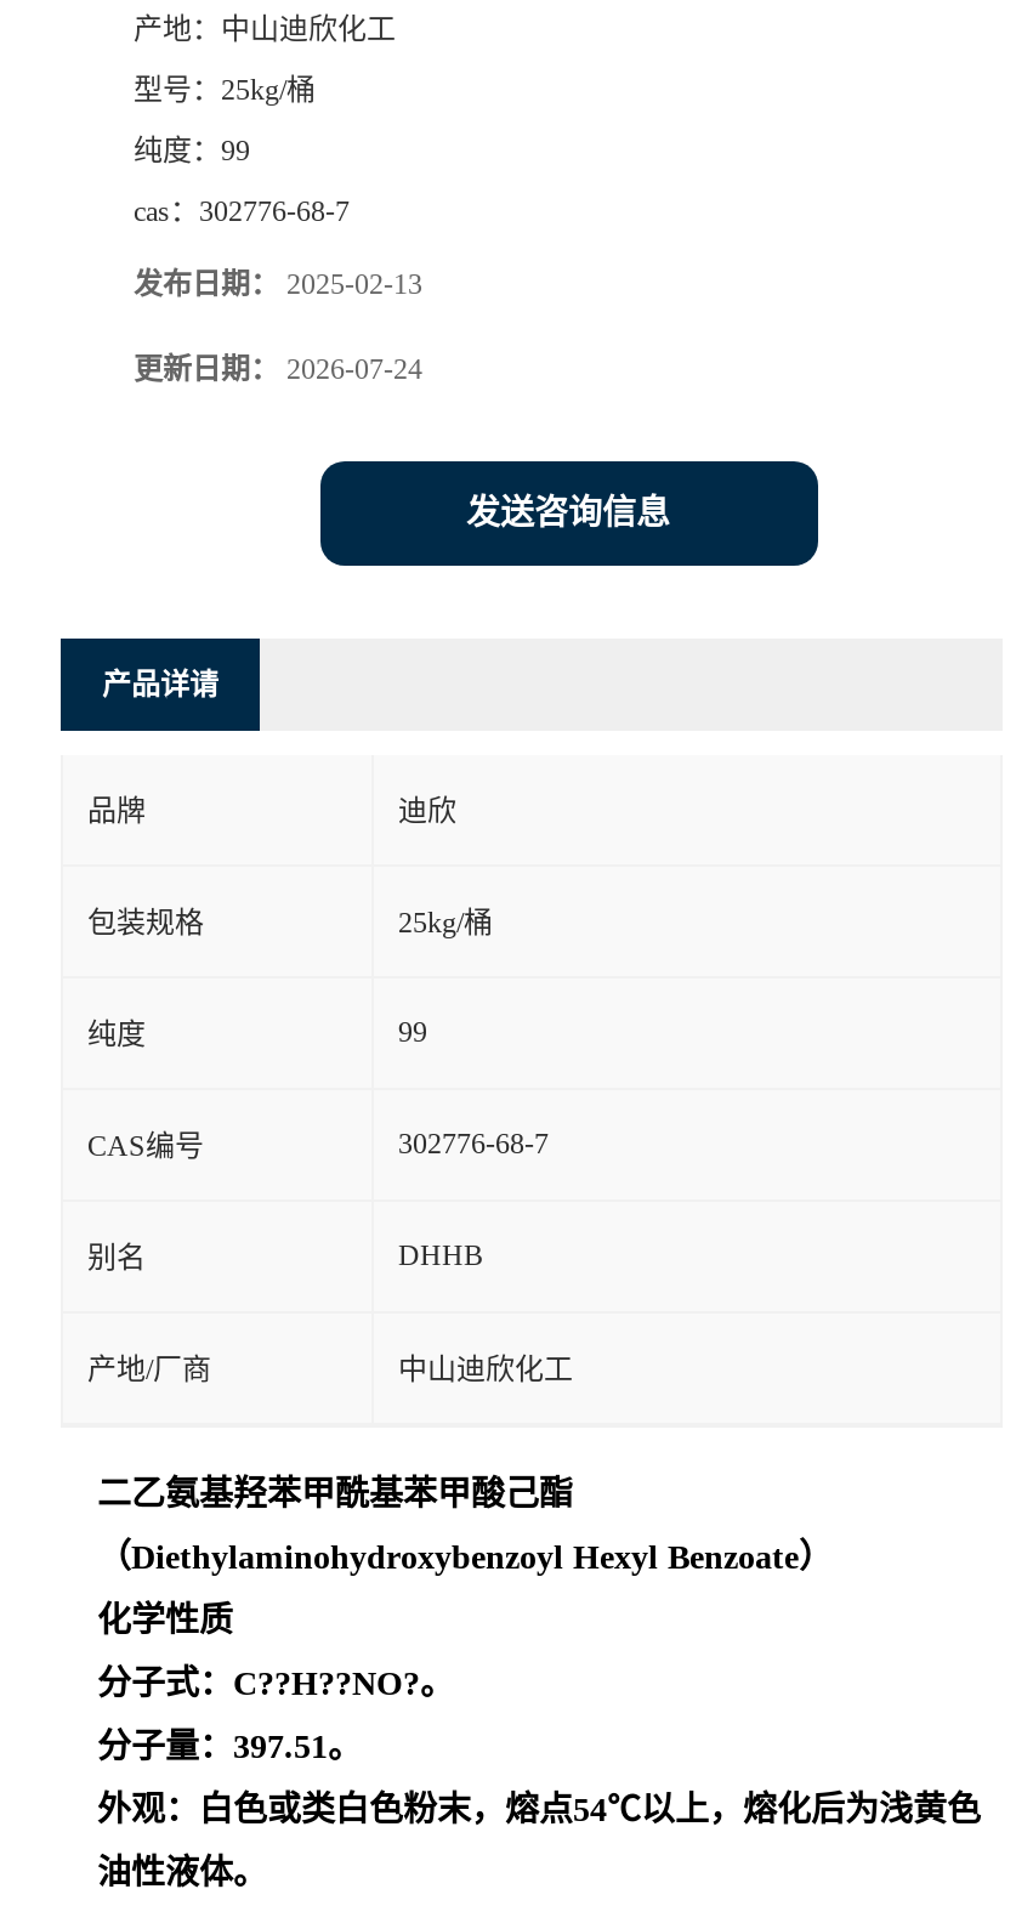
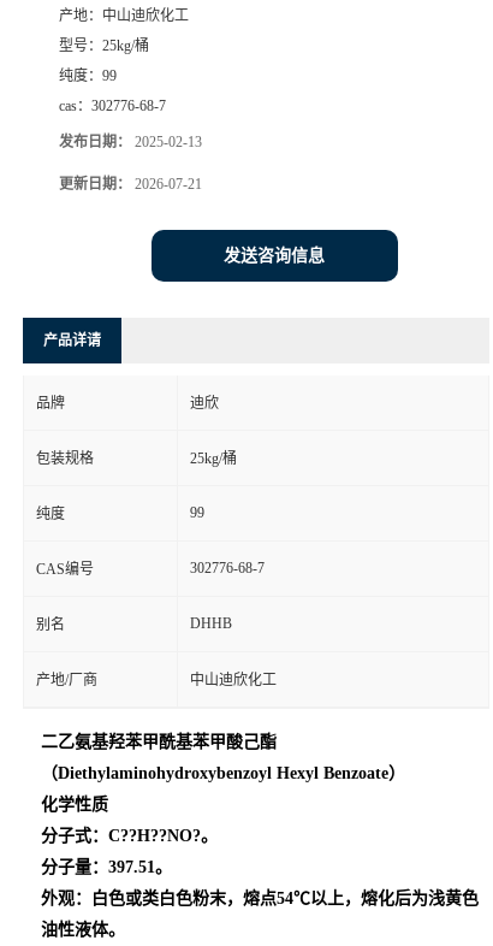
- 更新日期：2026-07-24
+ 更新日期：2026-07-21
